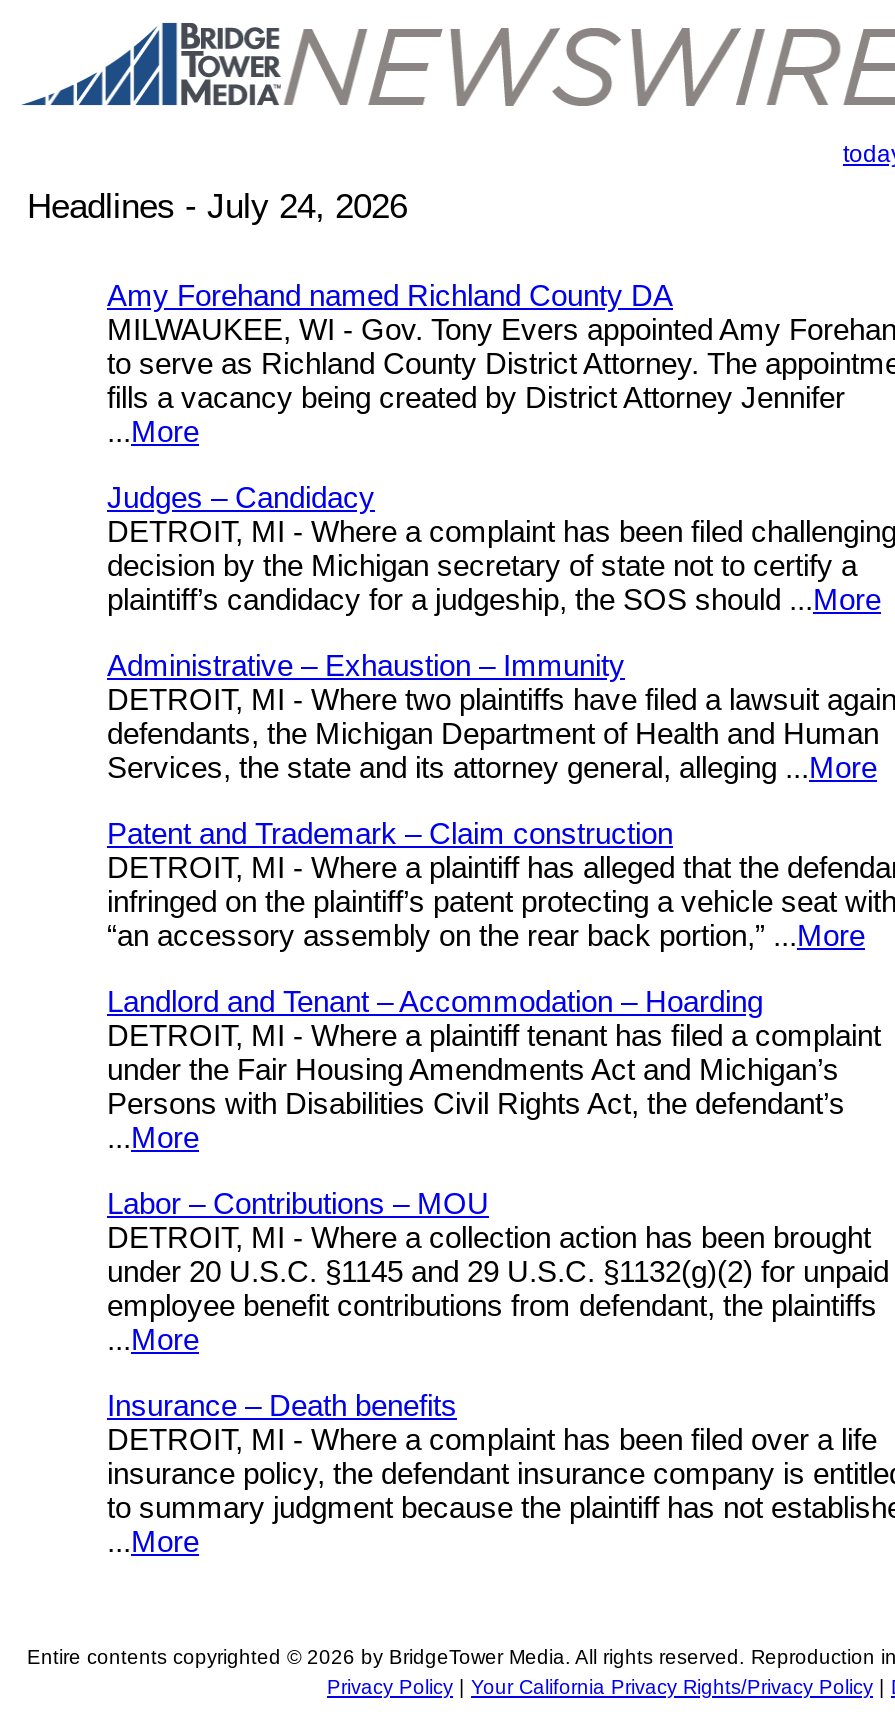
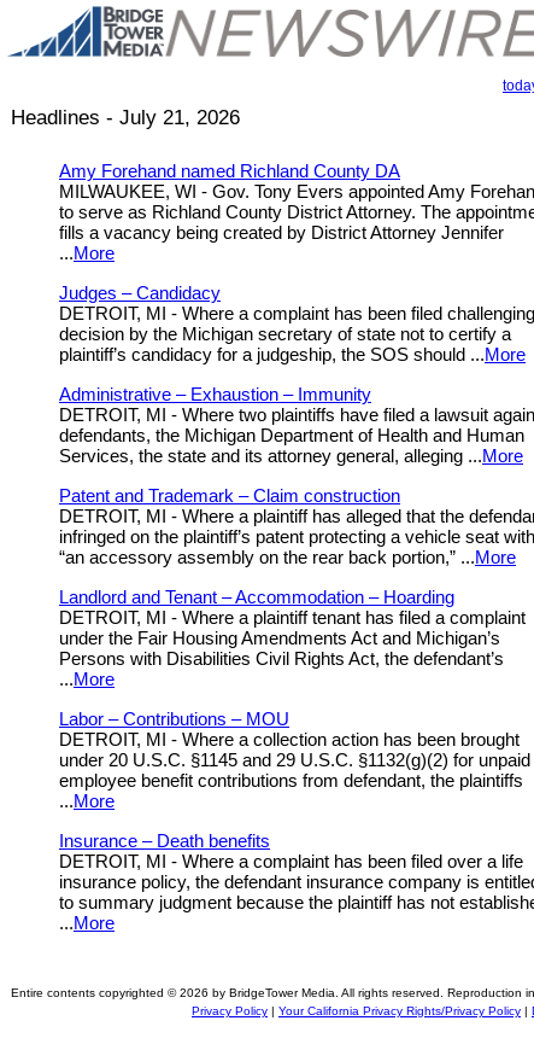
- Headlines - July 24, 2026
+ Headlines - July 21, 2026
